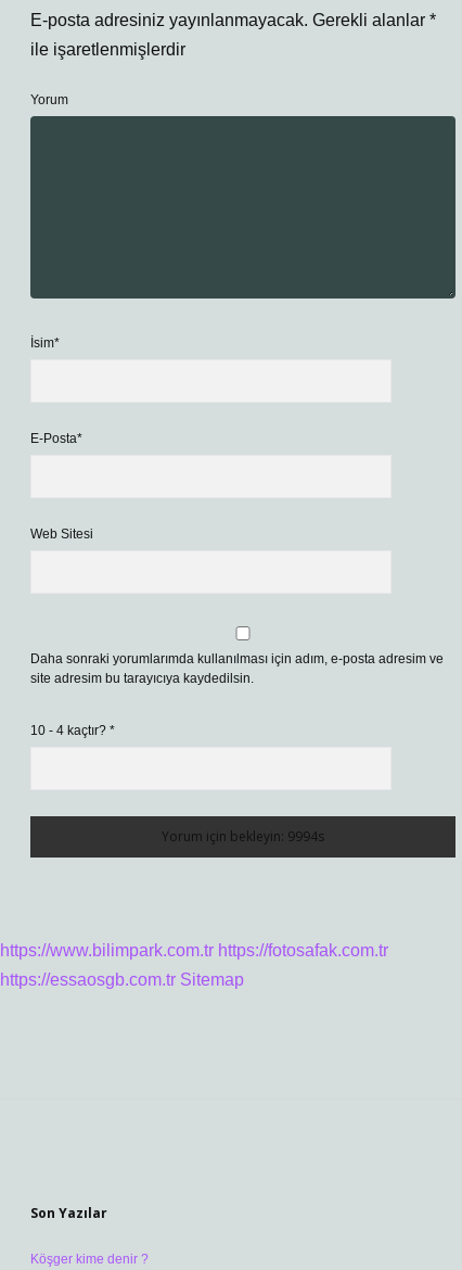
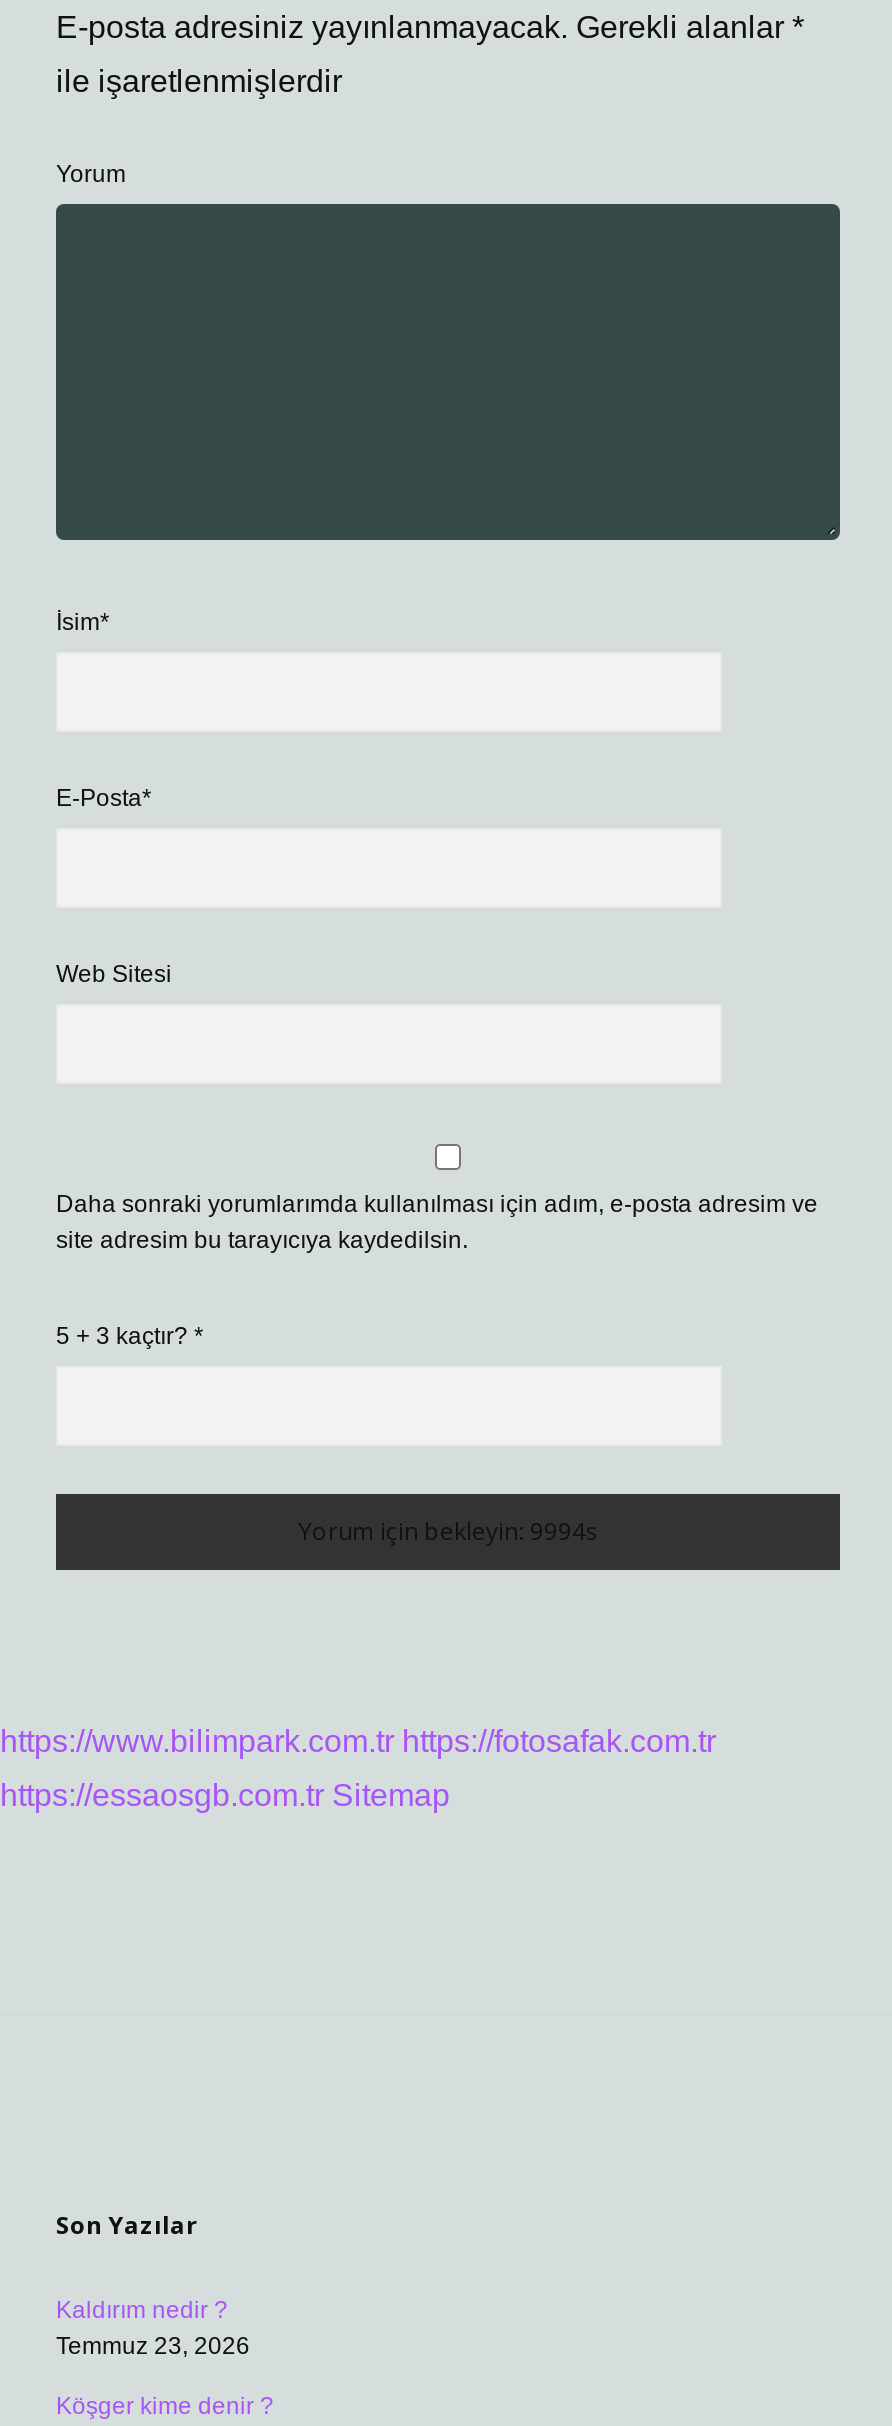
- 10 - 4 kaçtır? *
+ 5 + 3 kaçtır? *

+ Kaldırım nedir ?
+ Temmuz 23, 2026
